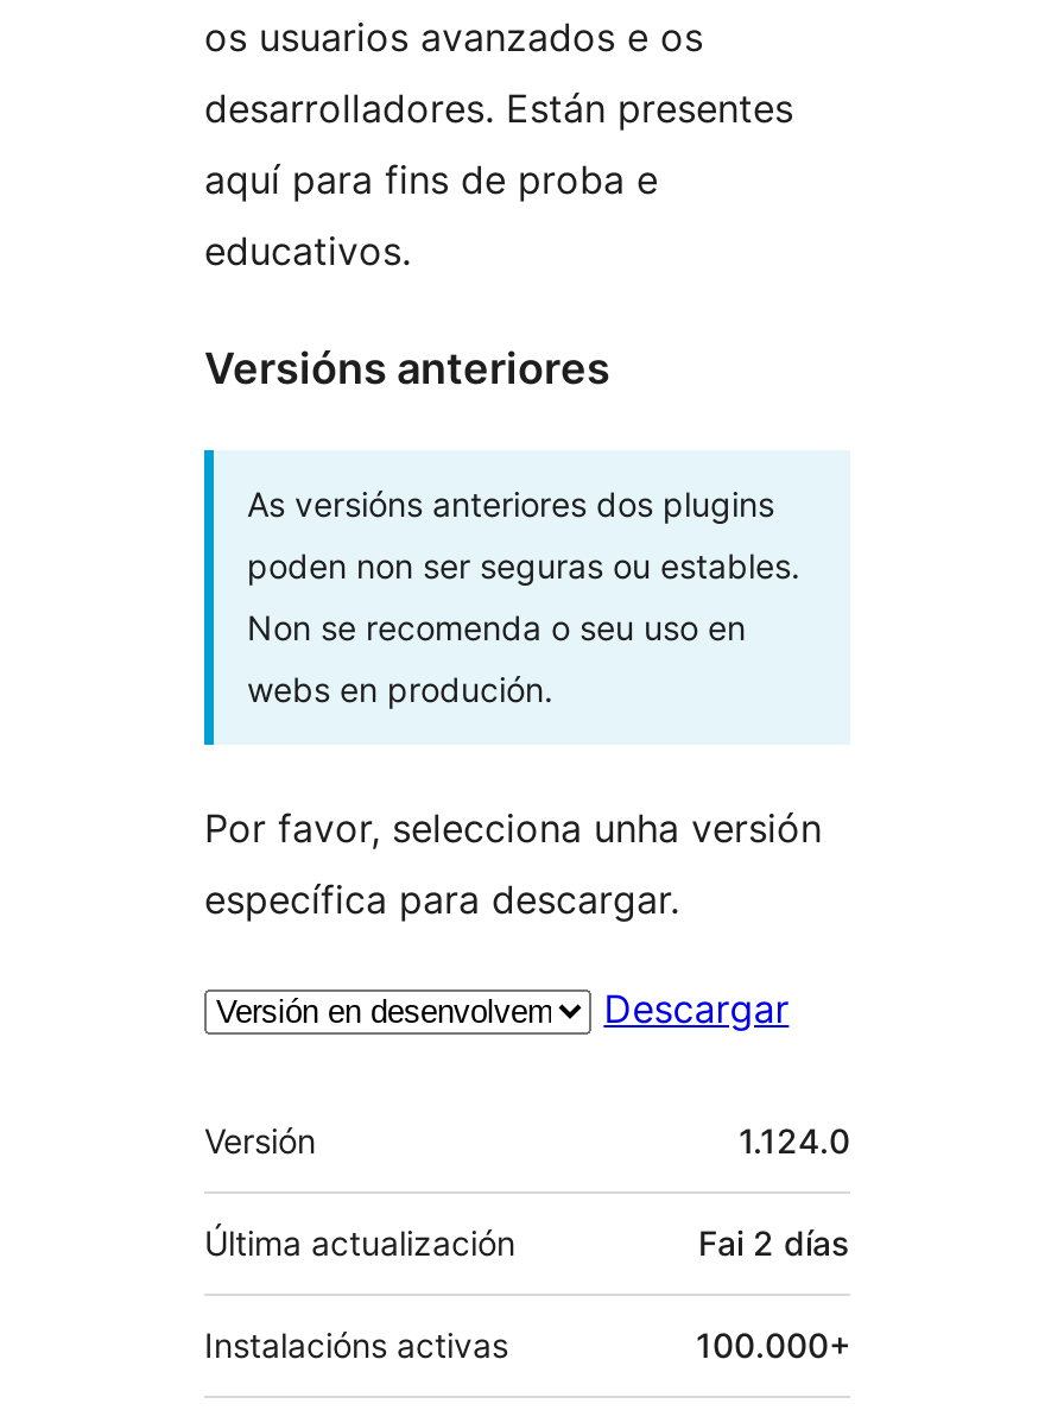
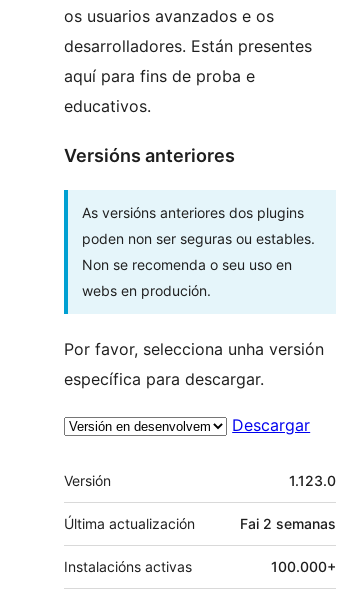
- 1.124.0
+ 1.123.0

- Fai 2 días
+ Fai 2 semanas
